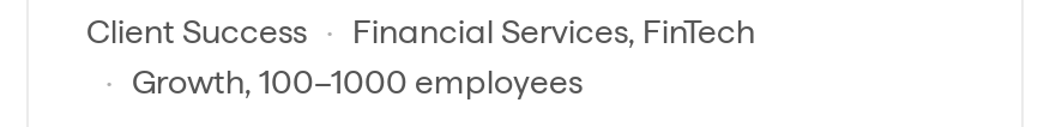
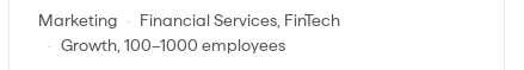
- Client Success
+ Marketing
